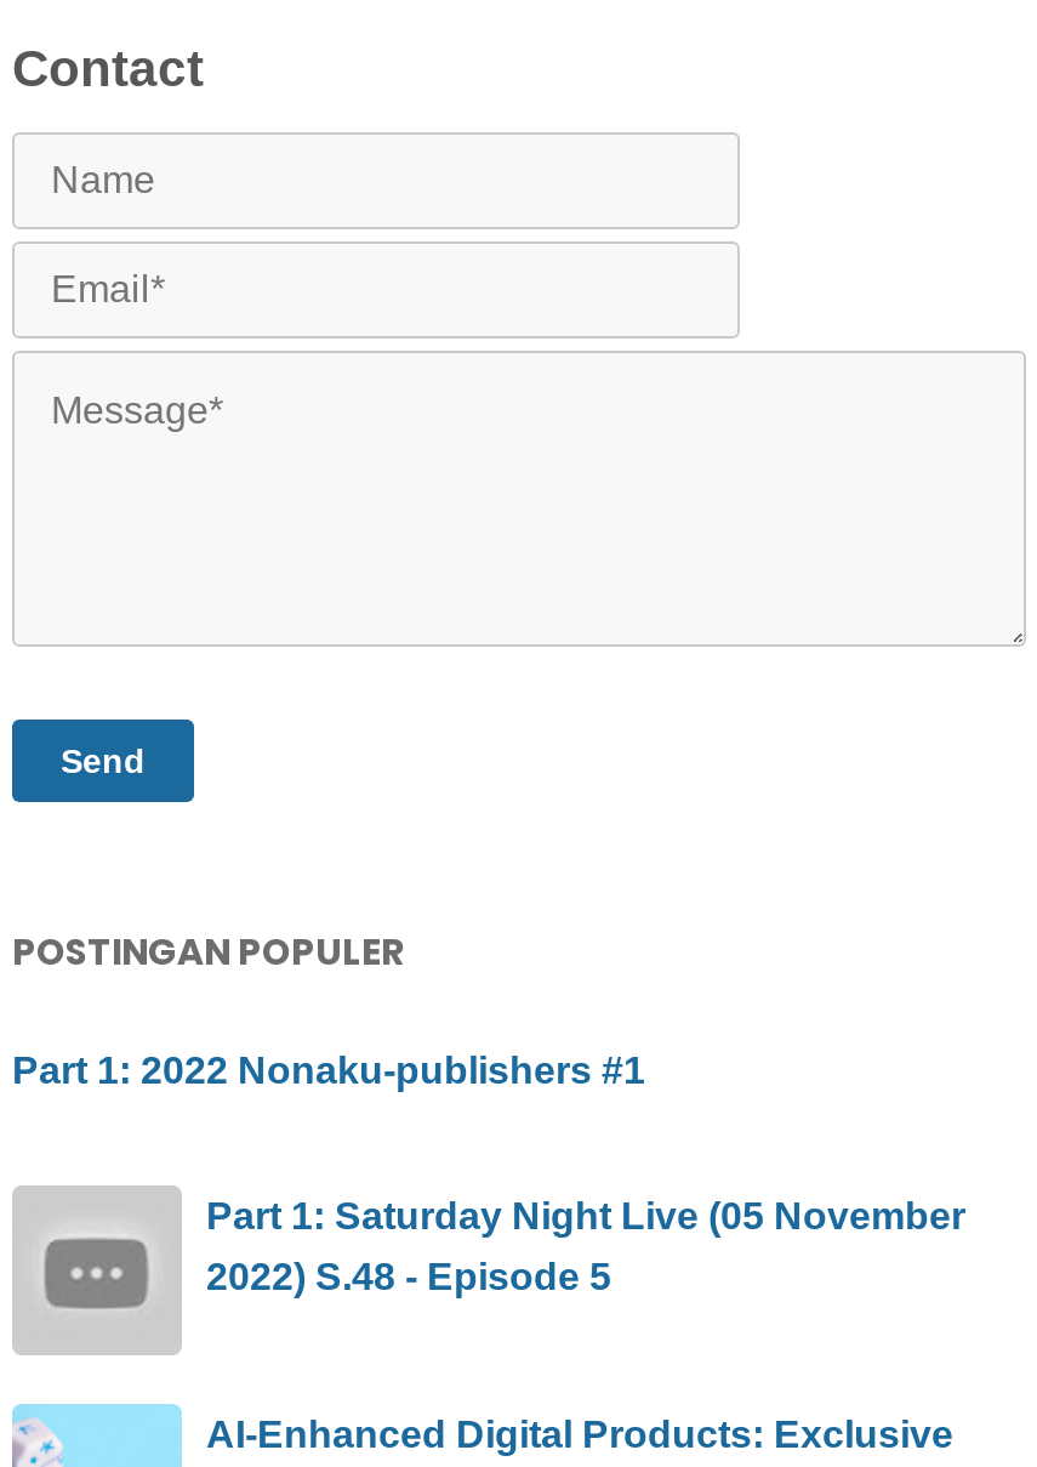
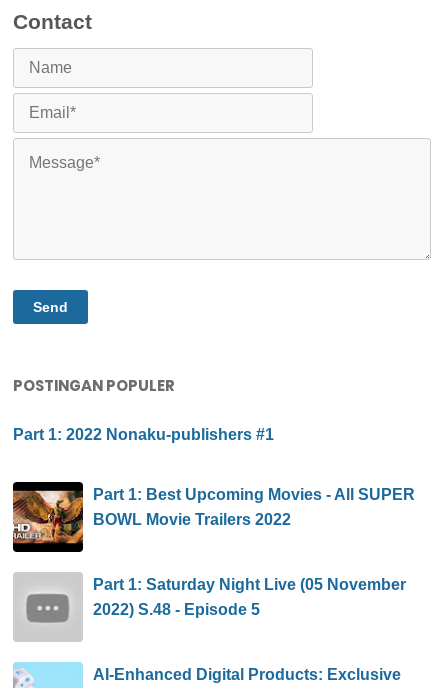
+ [image]
+ Part 1: Best Upcoming Movies - All SUPER
+ BOWL Movie Trailers 2022
